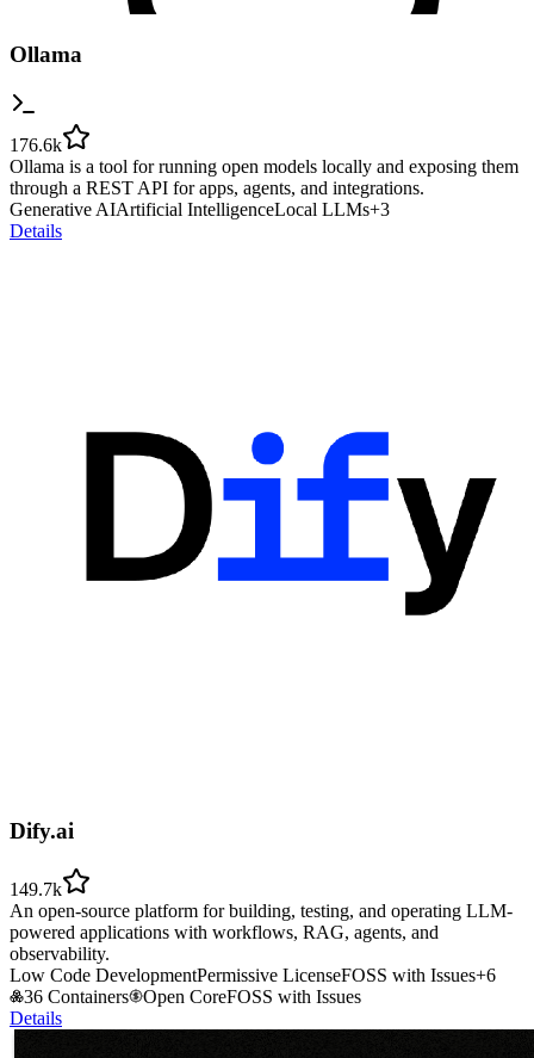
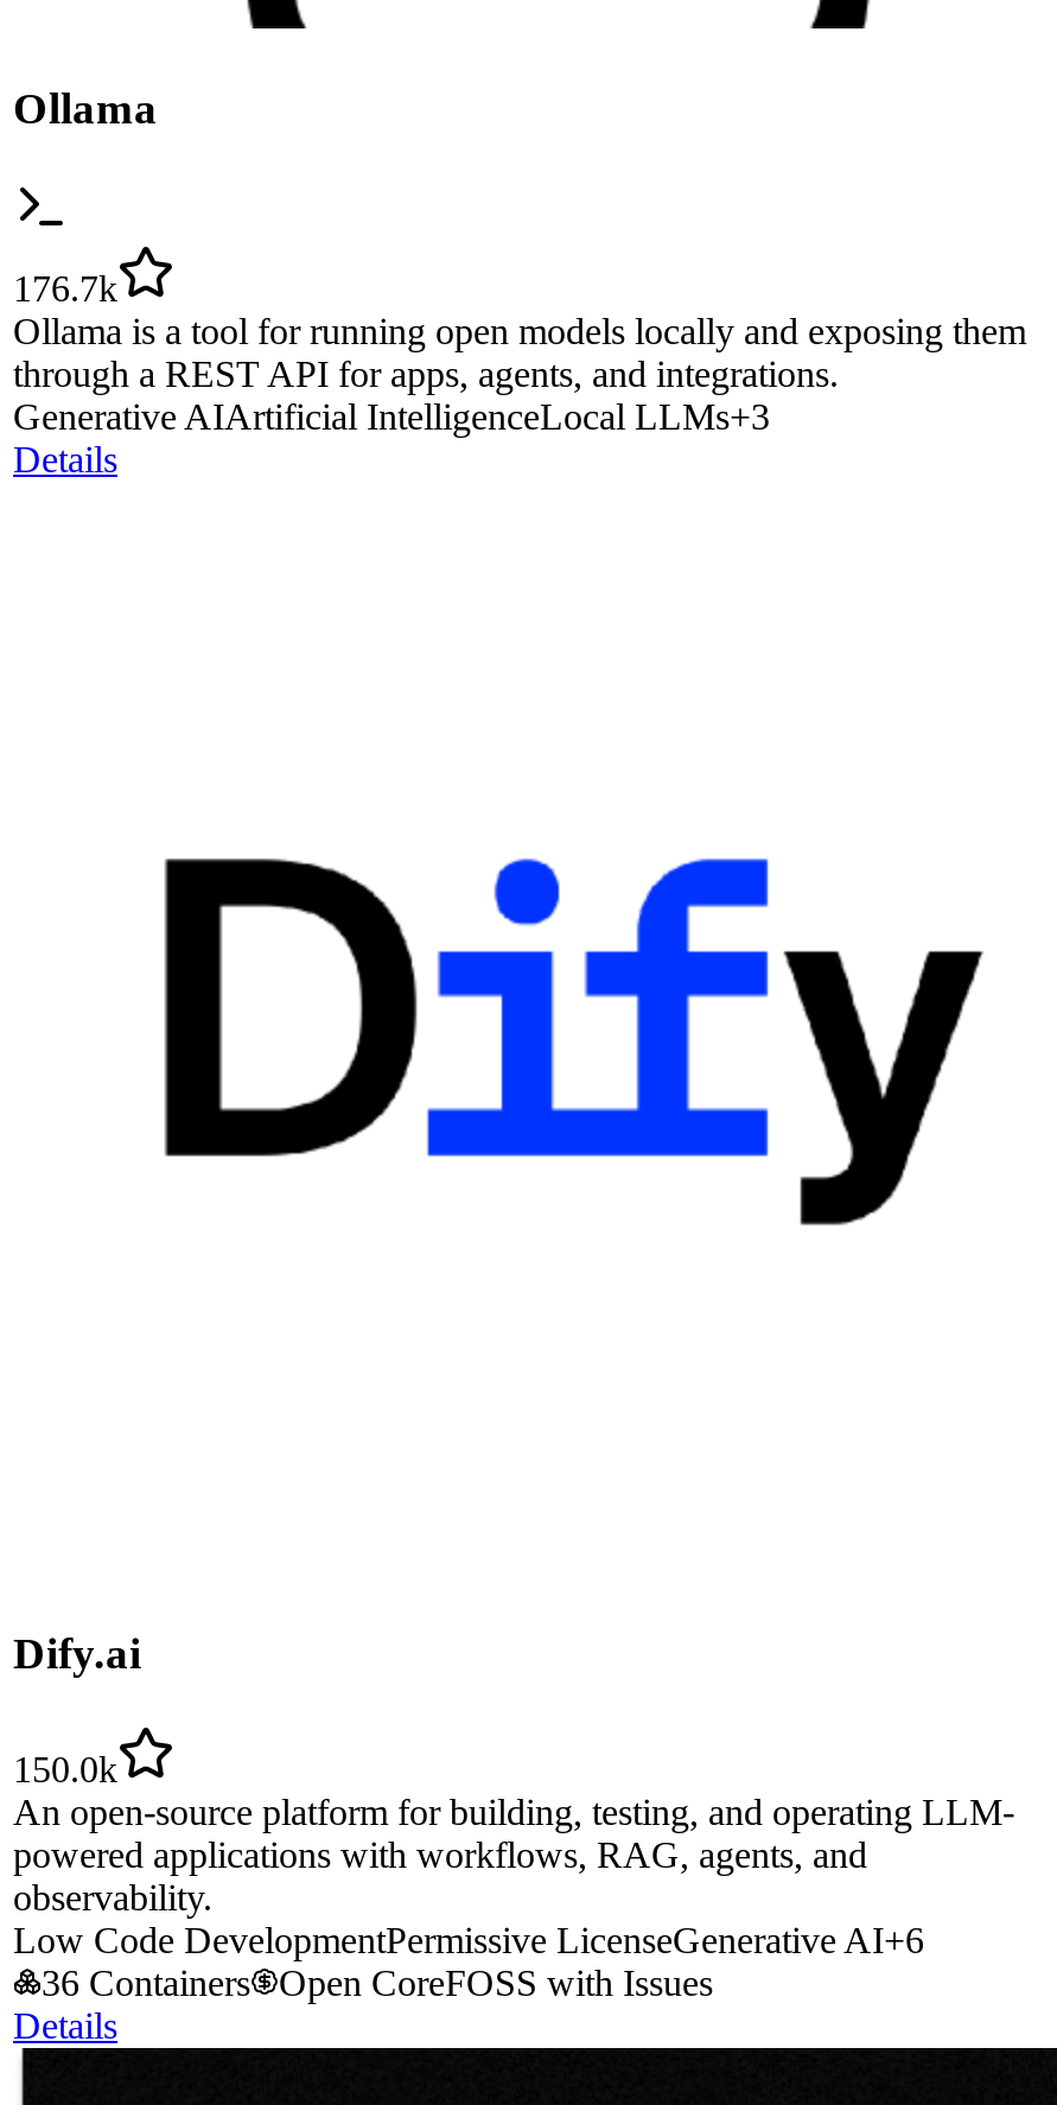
- 176.6k
+ 176.7k

- 149.7k
+ 150.0k

- Low Code DevelopmentPermissive LicenseFOSS with Issues+6
+ Low Code DevelopmentPermissive LicenseGenerative AI+6
